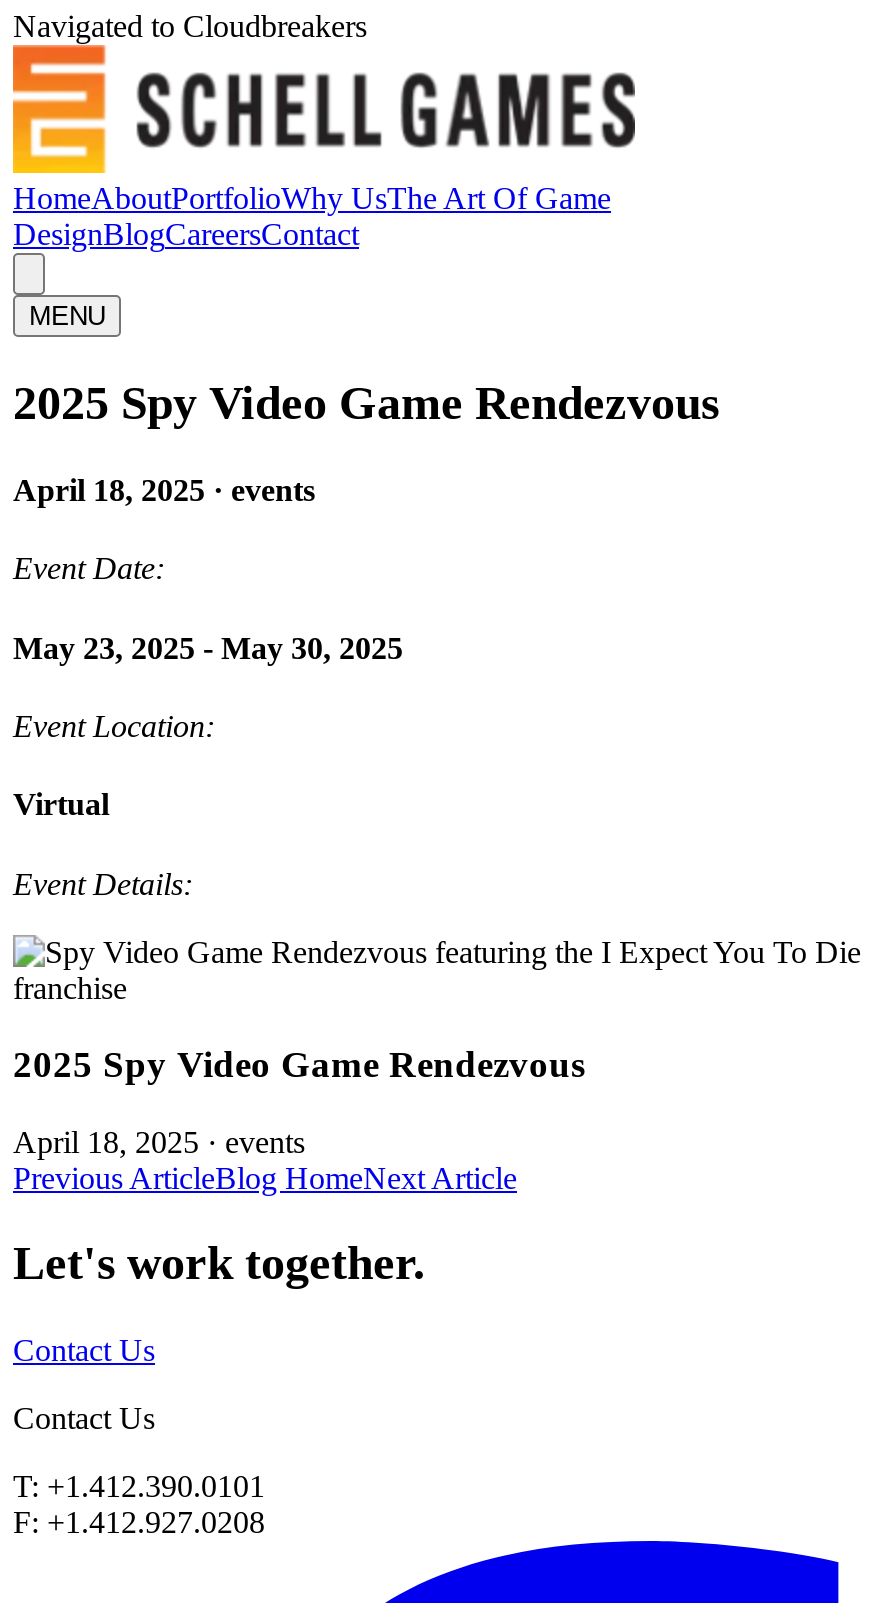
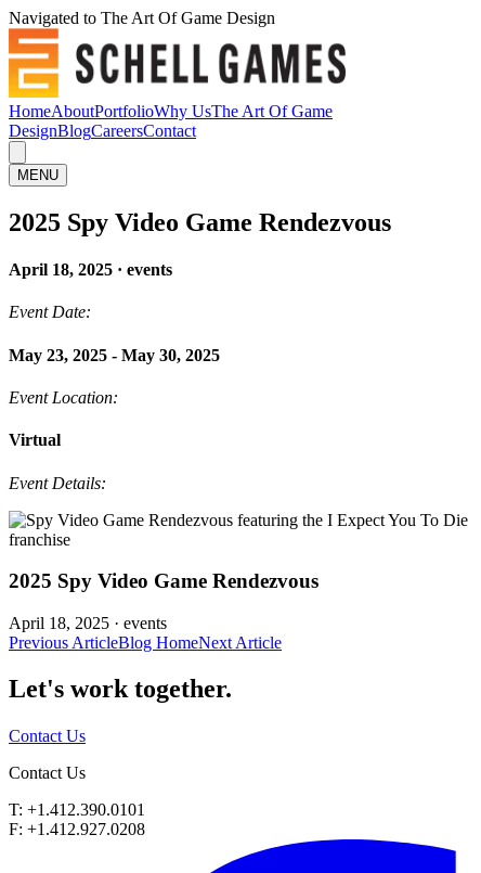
- Navigated to Cloudbreakers
+ Navigated to The Art Of Game Design
